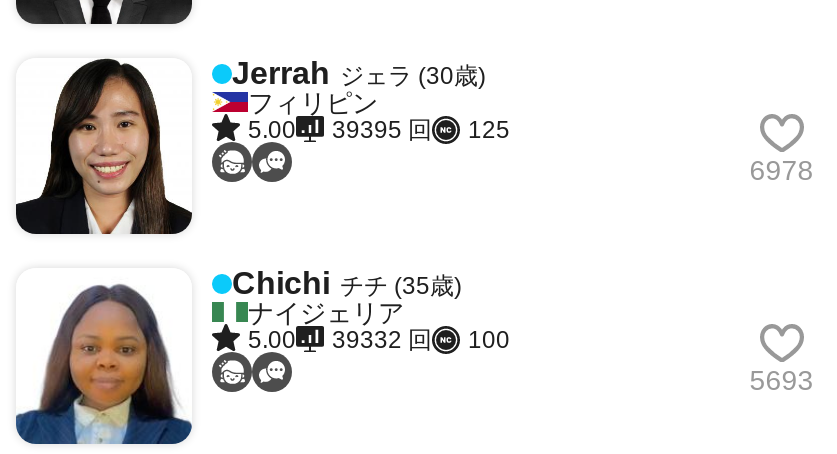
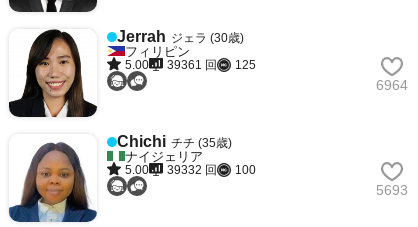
- 5.00 39395 回 125
+ 5.00 39361 回 125

- 6978
+ 6964
